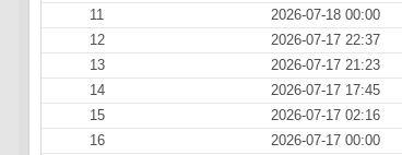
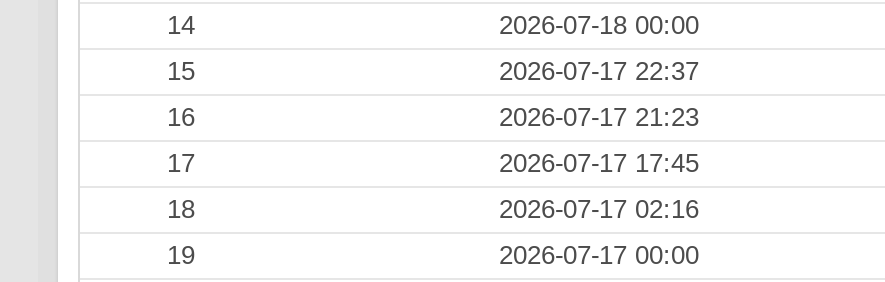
- 11
+ 14

- 12
+ 15

- 13
+ 16

- 14
+ 17

- 15
+ 18

- 16
+ 19
